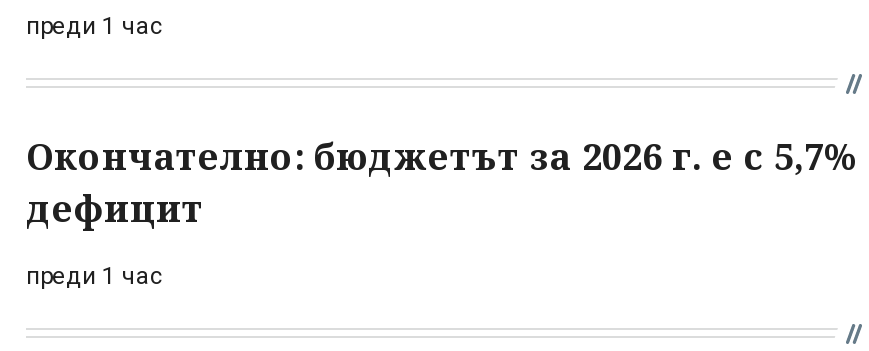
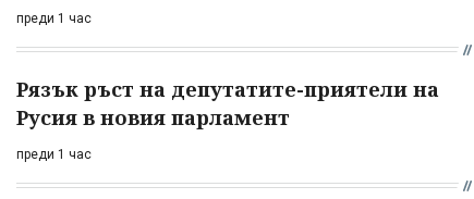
- Окончателно: бюджетът за 2026 г. е с 5,7%
- дефицит
+ Рязък ръст на депутатите-приятели на
+ Русия в новия парламент
